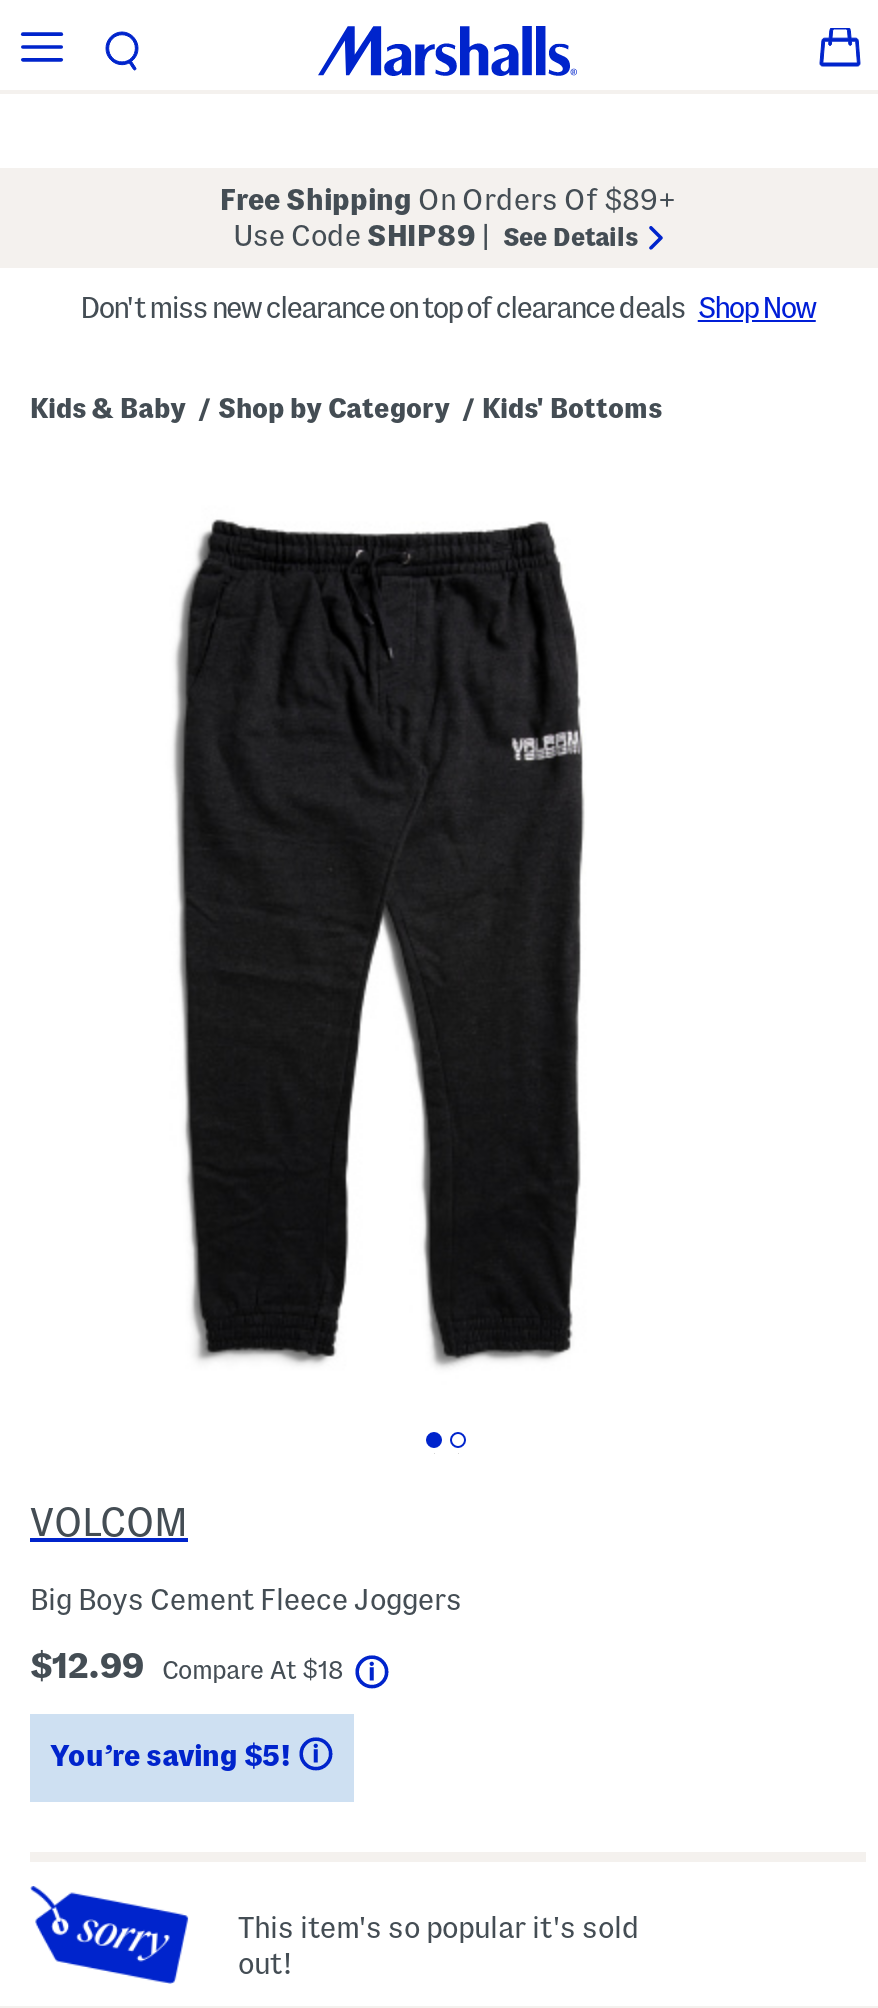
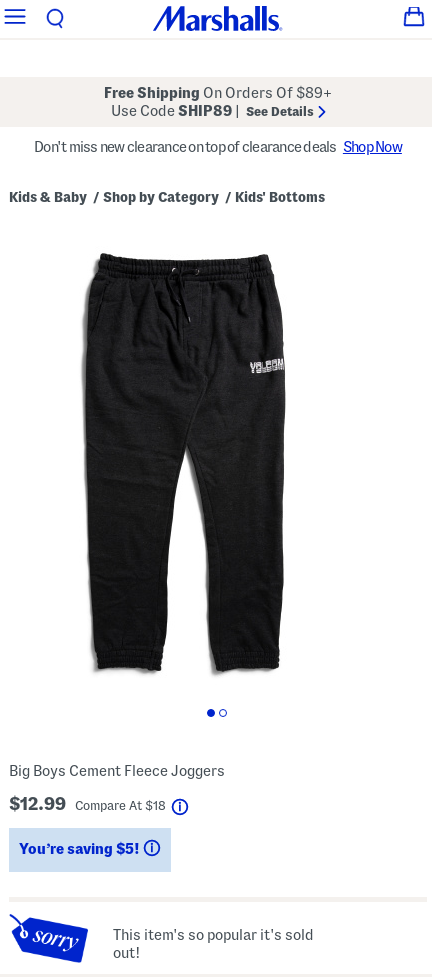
- VOLCOM
